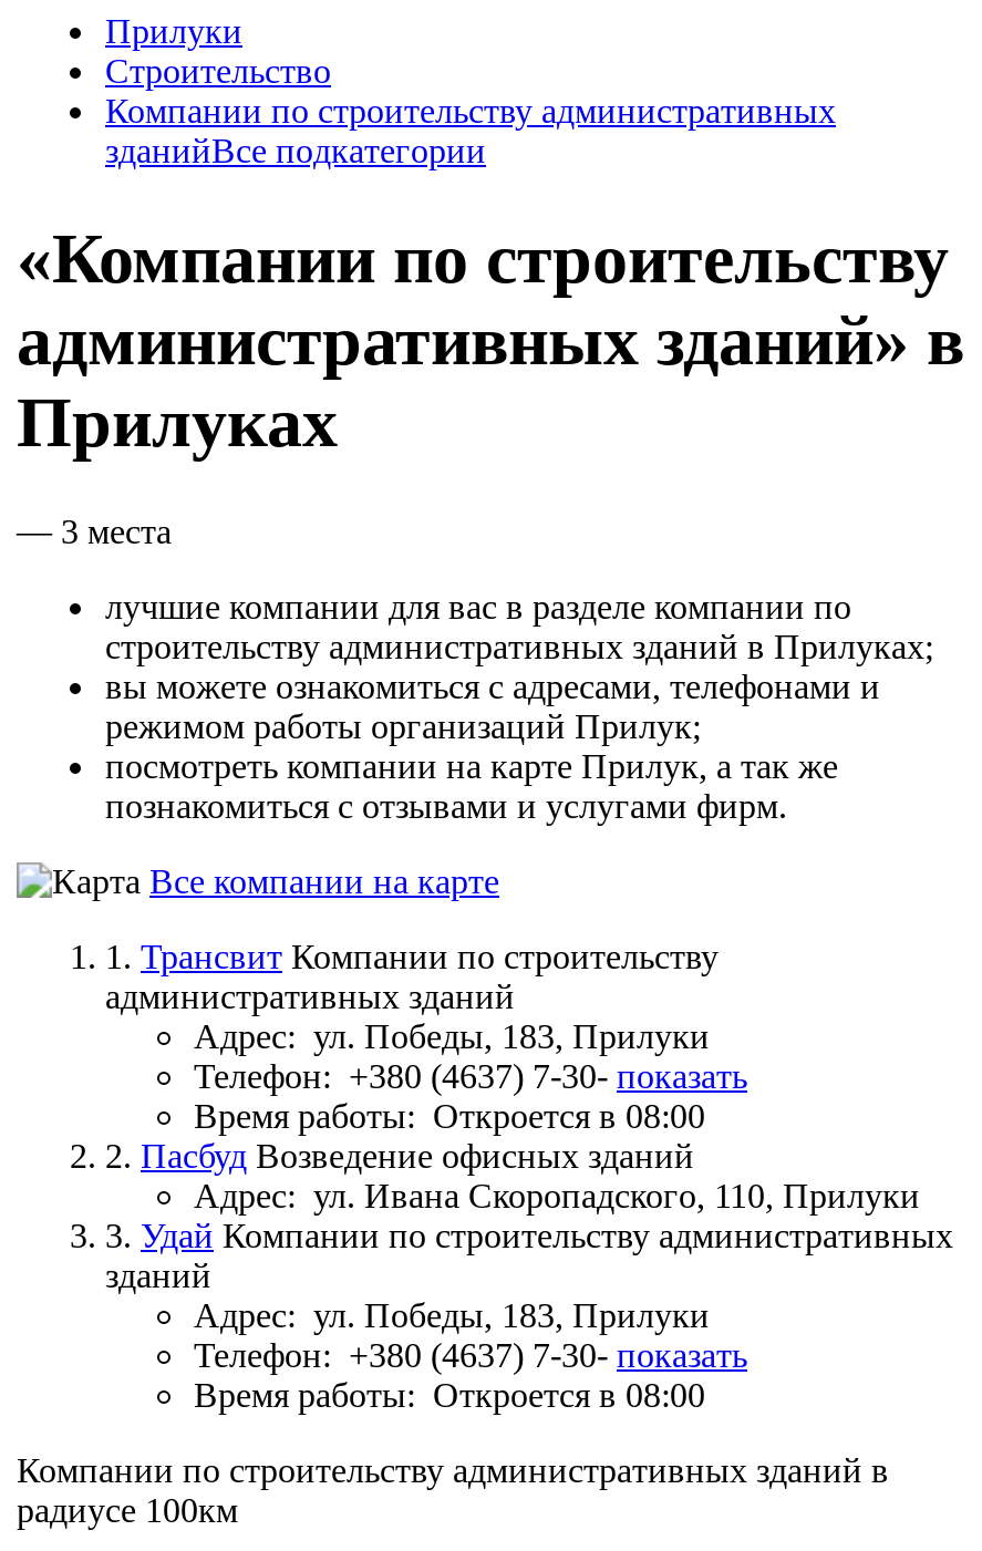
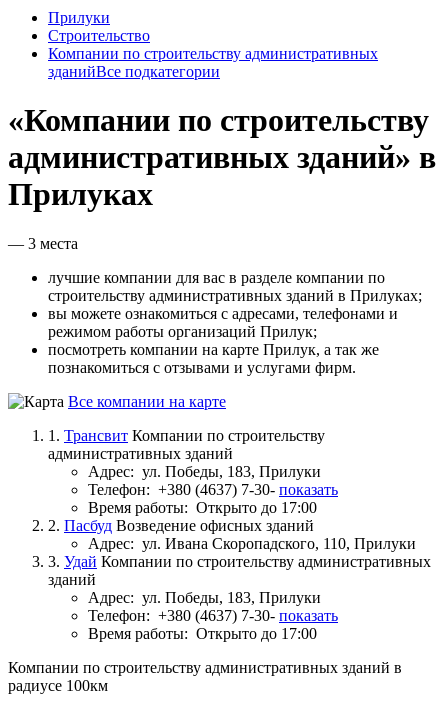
- Время работы: Откроется в 08:00
+ Время работы: Открыто до 17:00

- Время работы: Откроется в 08:00
+ Время работы: Открыто до 17:00
